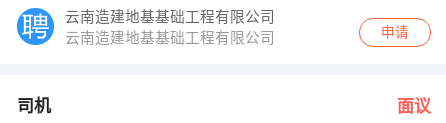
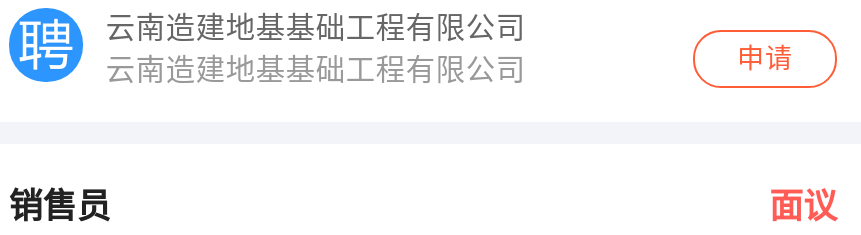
- 司机
+ 销售员
